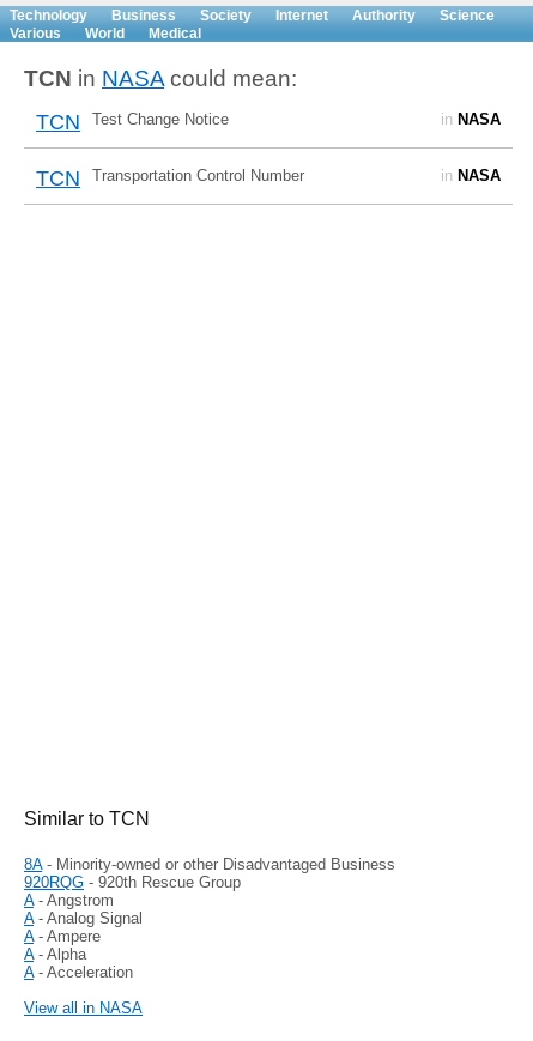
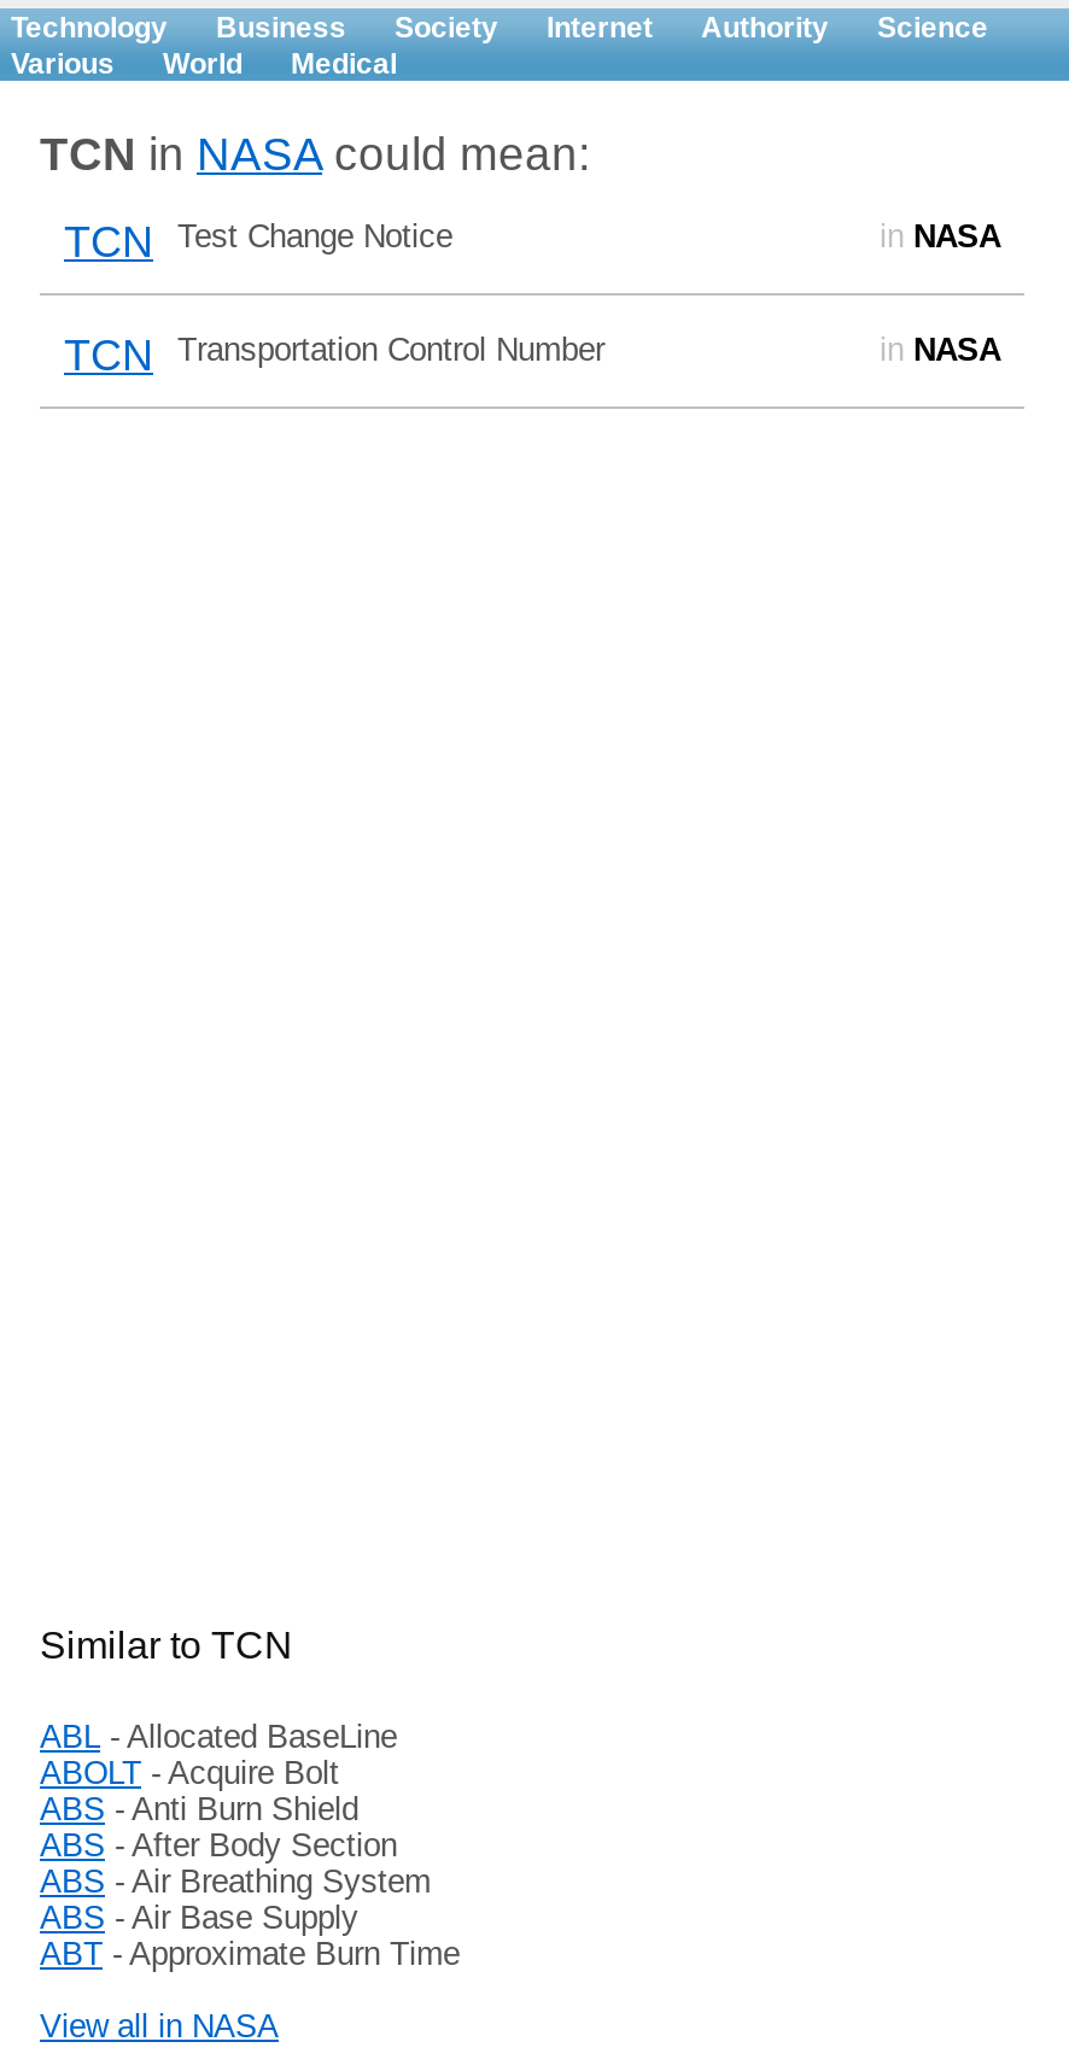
- 8A - Minority-owned or other Disadvantaged Business
- 920RQG - 920th Rescue Group
- A - Angstrom
- A - Analog Signal
- A - Ampere
- A - Alpha
- A - Acceleration
+ ABL - Allocated BaseLine
+ ABOLT - Acquire Bolt
+ ABS - Anti Burn Shield
+ ABS - After Body Section
+ ABS - Air Breathing System
+ ABS - Air Base Supply
+ ABT - Approximate Burn Time
